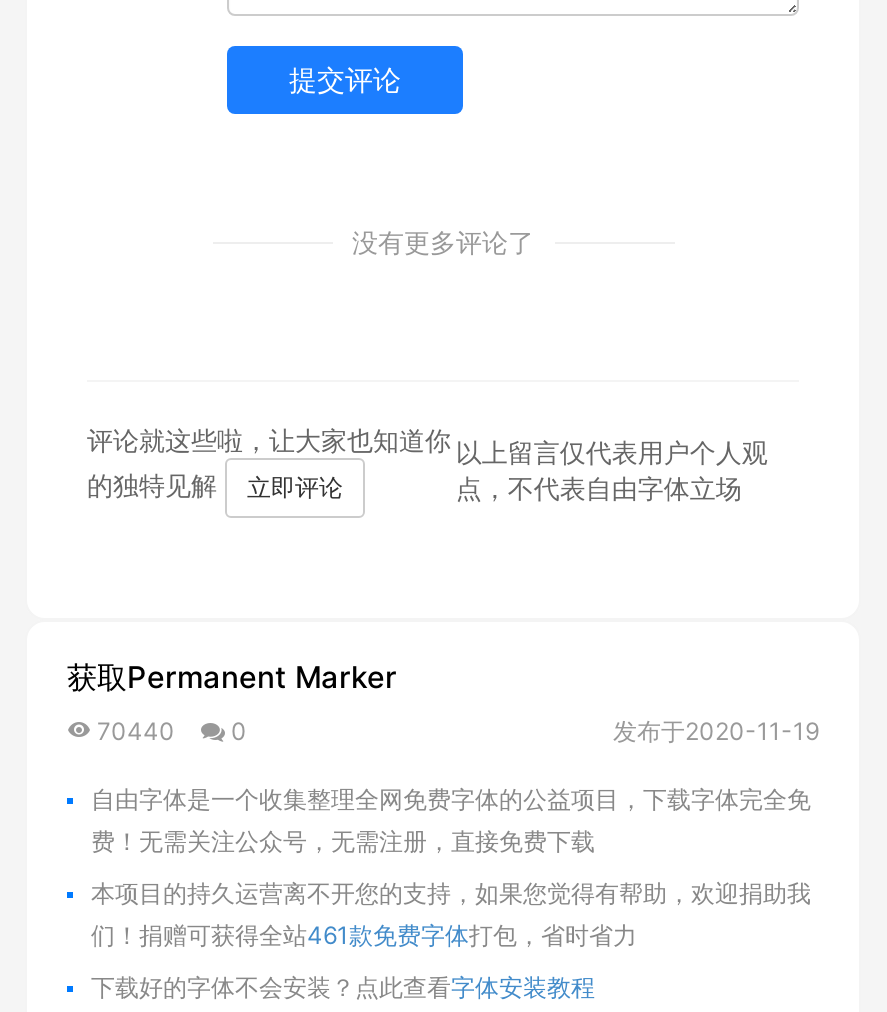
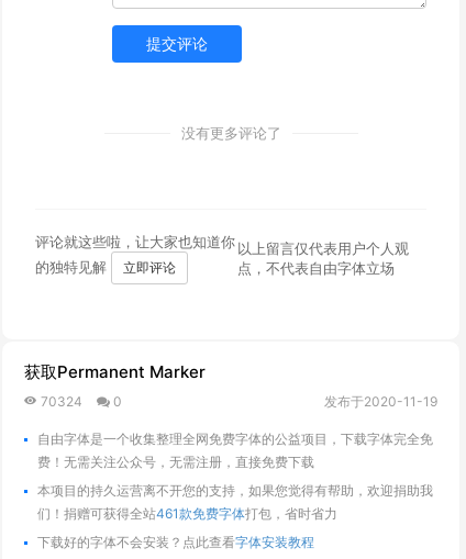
- 70440 0
+ 70324 0
